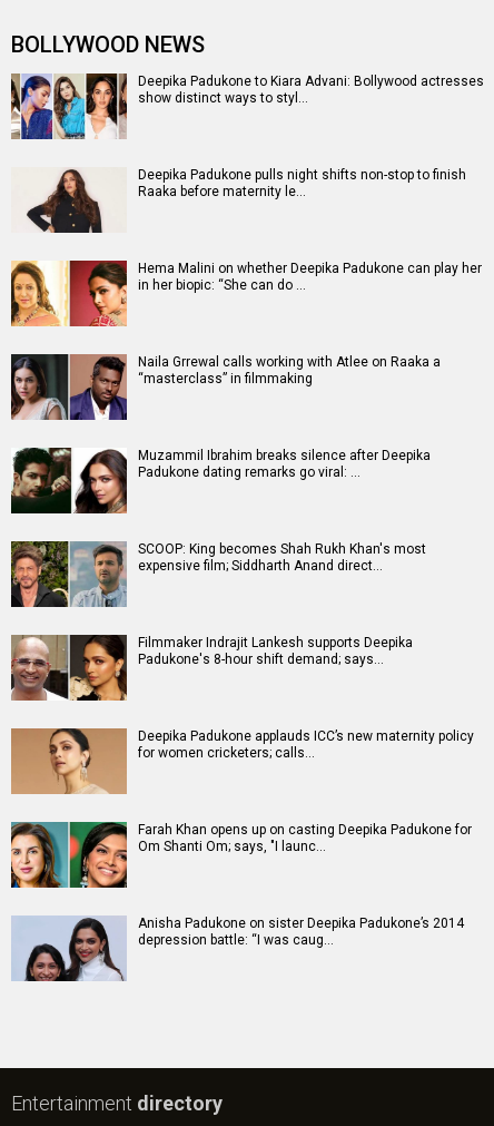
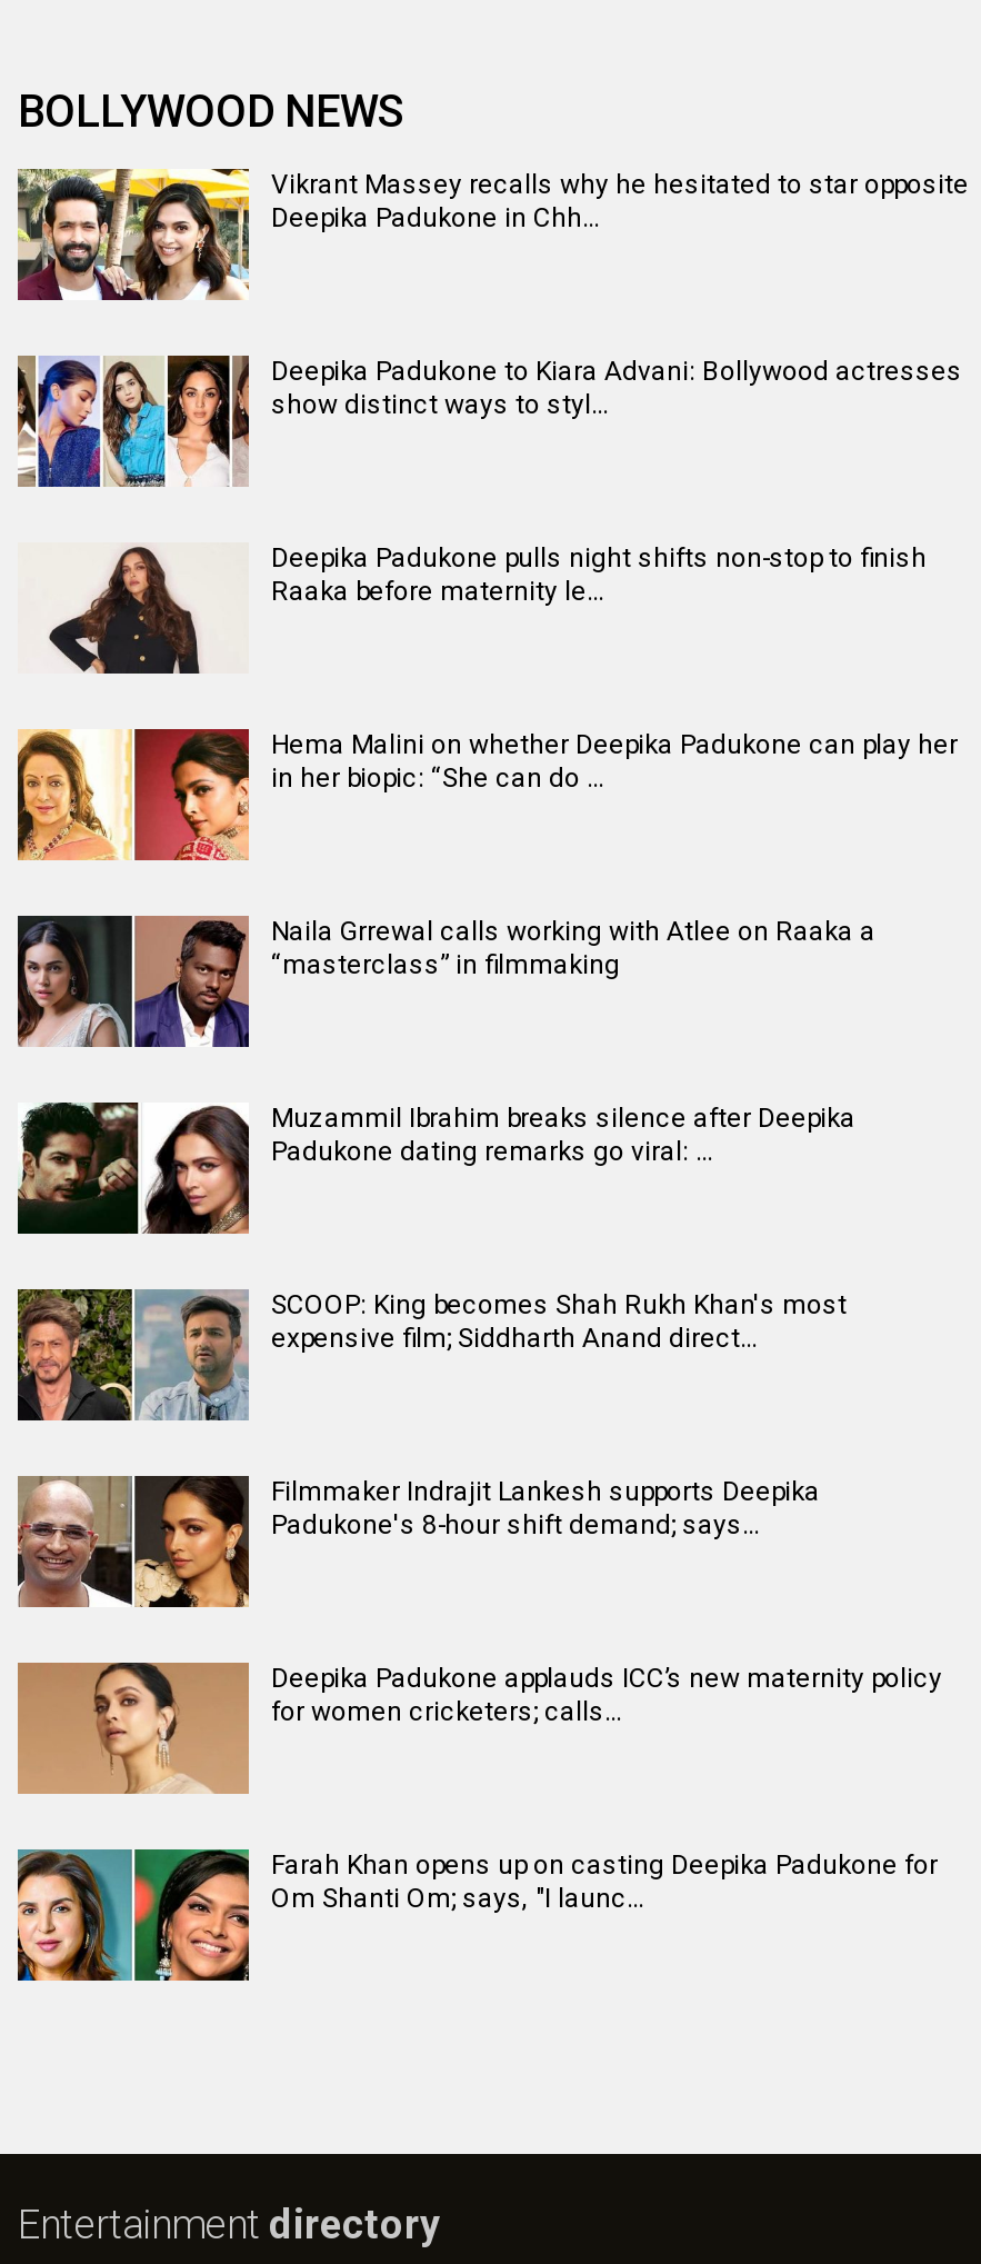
+ [image]
+ Vikrant Massey recalls why he hesitated to star opposite
+ Deepika Padukone in Chh…

moved down: [image] | Deepika Padukone to Kiara Advani: Bollywood actresses | show distinct ways to styl… | ... | Farah Khan opens up on casting Deepika Padukone for | Om Shanti Om; says, "I launc…

moved down: [image]

- [image]
- Anisha Padukone on sister Deepika Padukone’s 2014
- depression battle: “I was caug…
